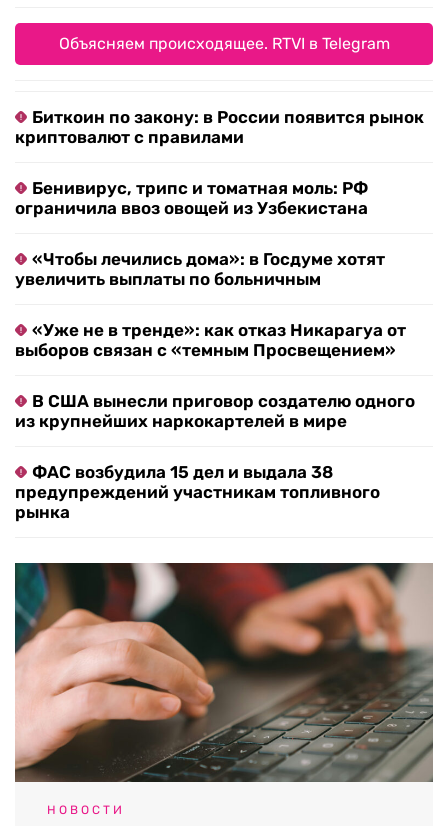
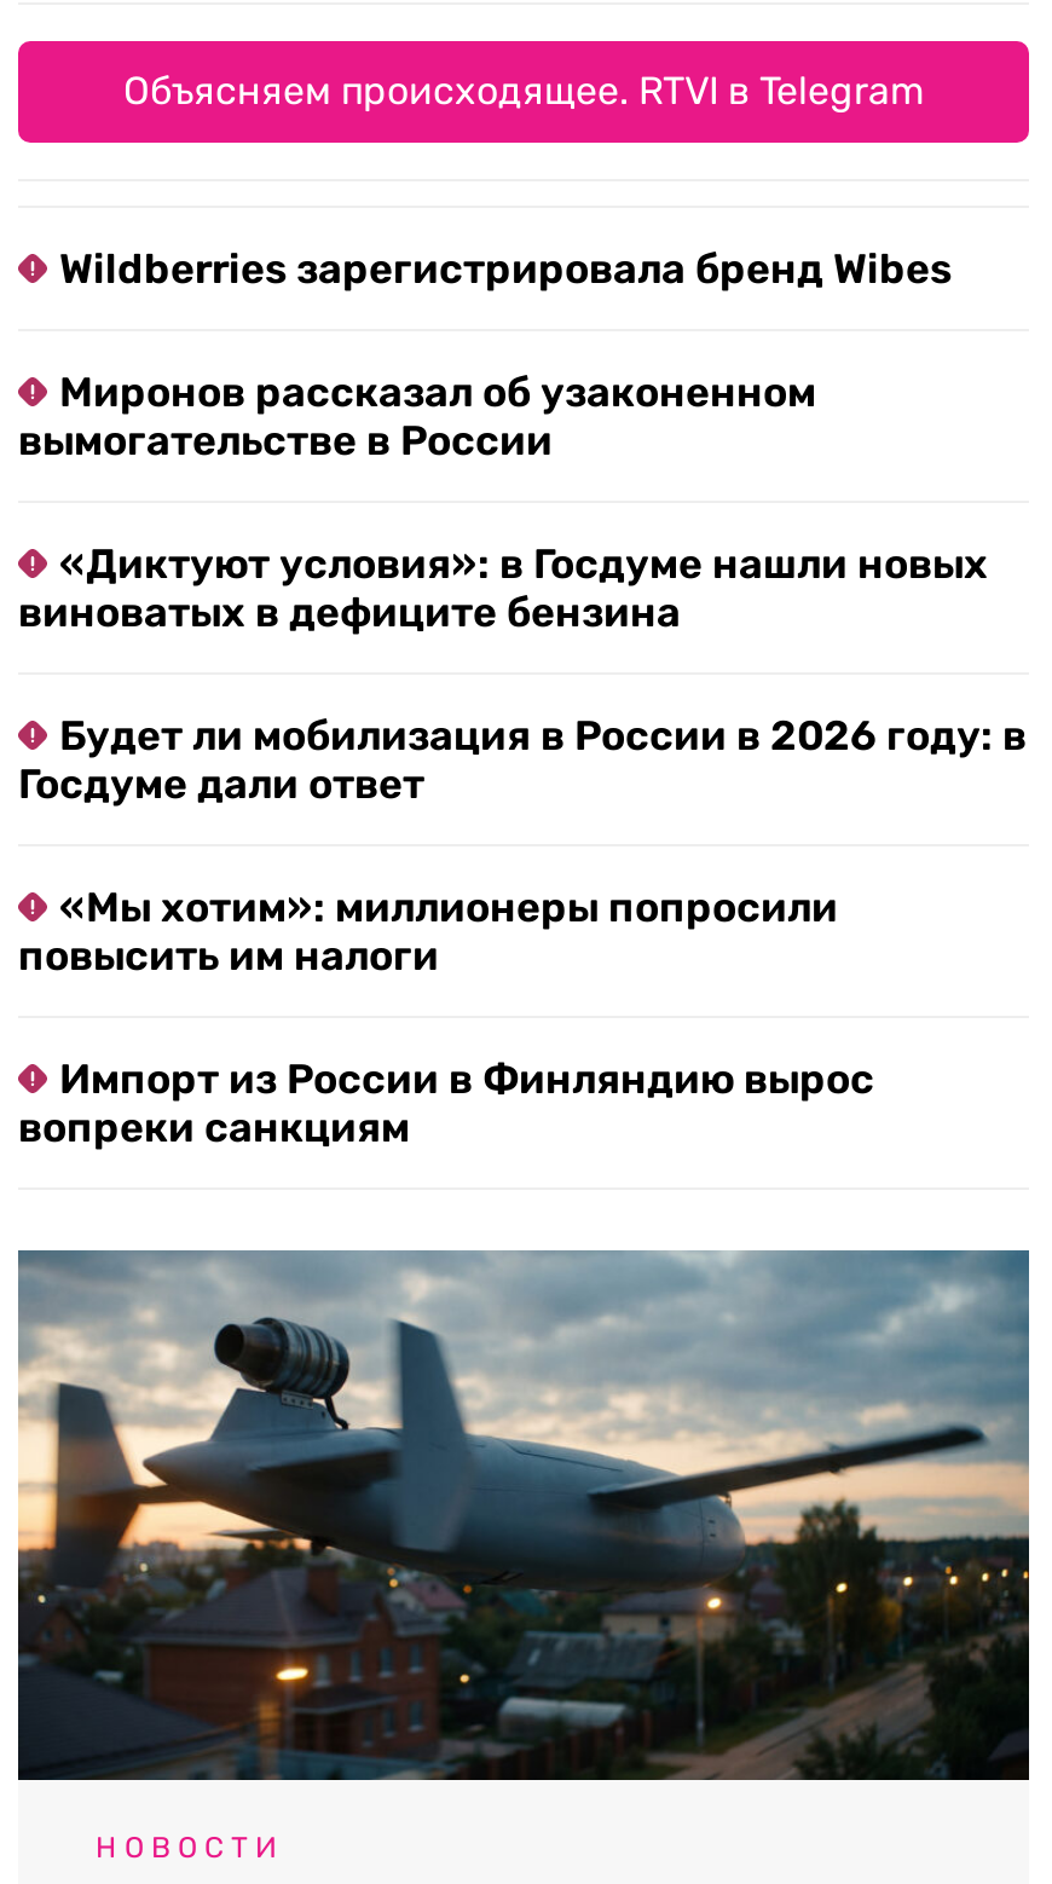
- Биткоин по закону: в России появится рынок
- криптовалют с правилами
+ Wildberries зарегистрировала бренд Wibes

- Бенивирус, трипс и томатная моль: РФ
- ограничила ввоз овощей из Узбекистана
+ Миронов рассказал об узаконенном
+ вымогательстве в России

- «Чтобы лечились дома»: в Госдуме хотят
- увеличить выплаты по больничным
+ «Диктуют условия»: в Госдуме нашли новых
+ виноватых в дефиците бензина

- «Уже не в тренде»: как отказ Никарагуа от
- выборов связан с «темным Просвещением»
+ Будет ли мобилизация в России в 2026 году: в
+ Госдуме дали ответ

- В США вынесли приговор создателю одного
- из крупнейших наркокартелей в мире
+ «Мы хотим»: миллионеры попросили
+ повысить им налоги

- ФАС возбудила 15 дел и выдала 38
- предупреждений участникам топливного
- рынка
+ Импорт из России в Финляндию вырос
+ вопреки санкциям

- [image]
+ [image]
